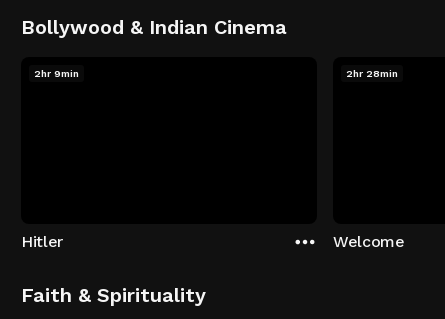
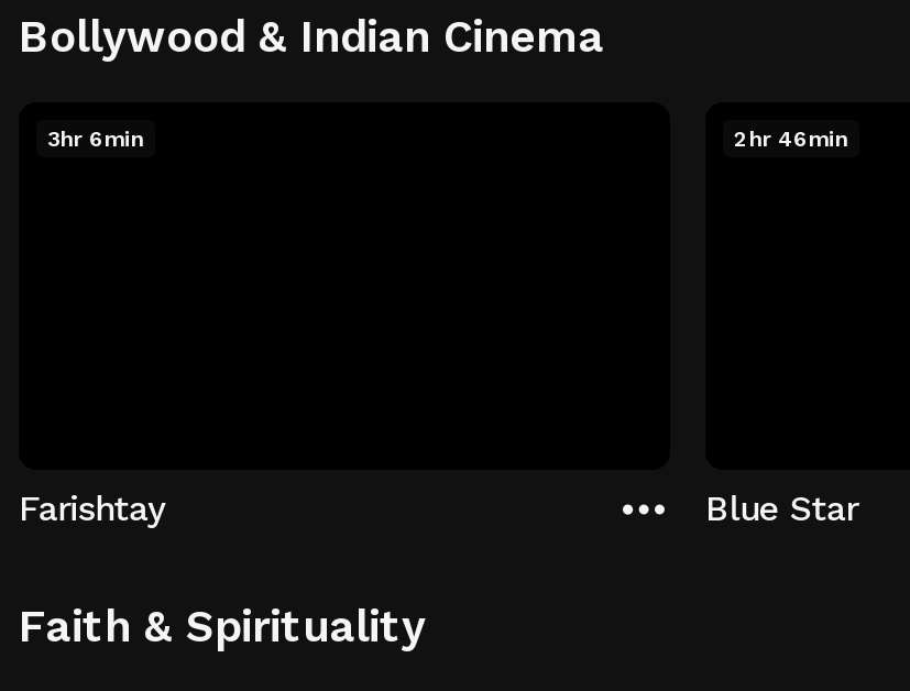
- 2hr 9min
+ 3hr 6min

- 2hr 28min
+ 2hr 46min

- Hitler
+ Farishtay

- Welcome
+ Blue Star
